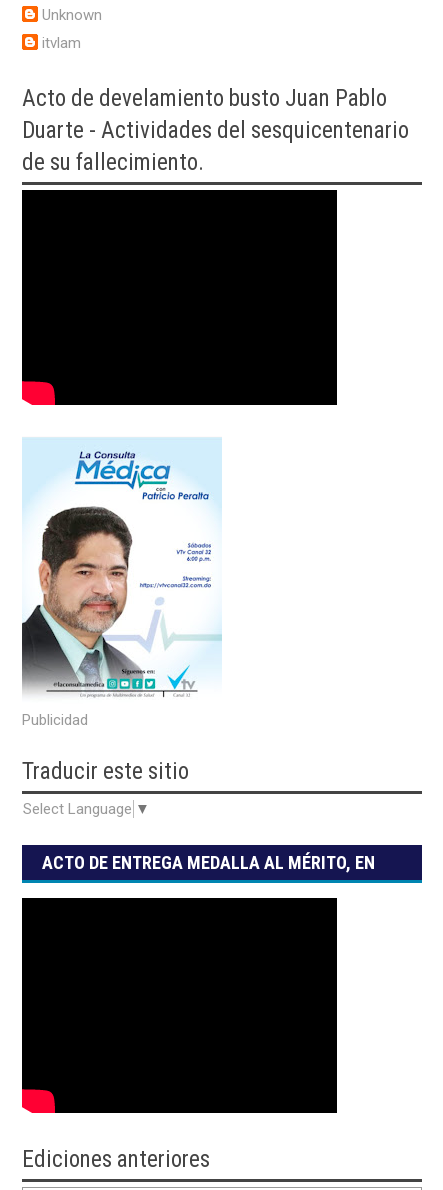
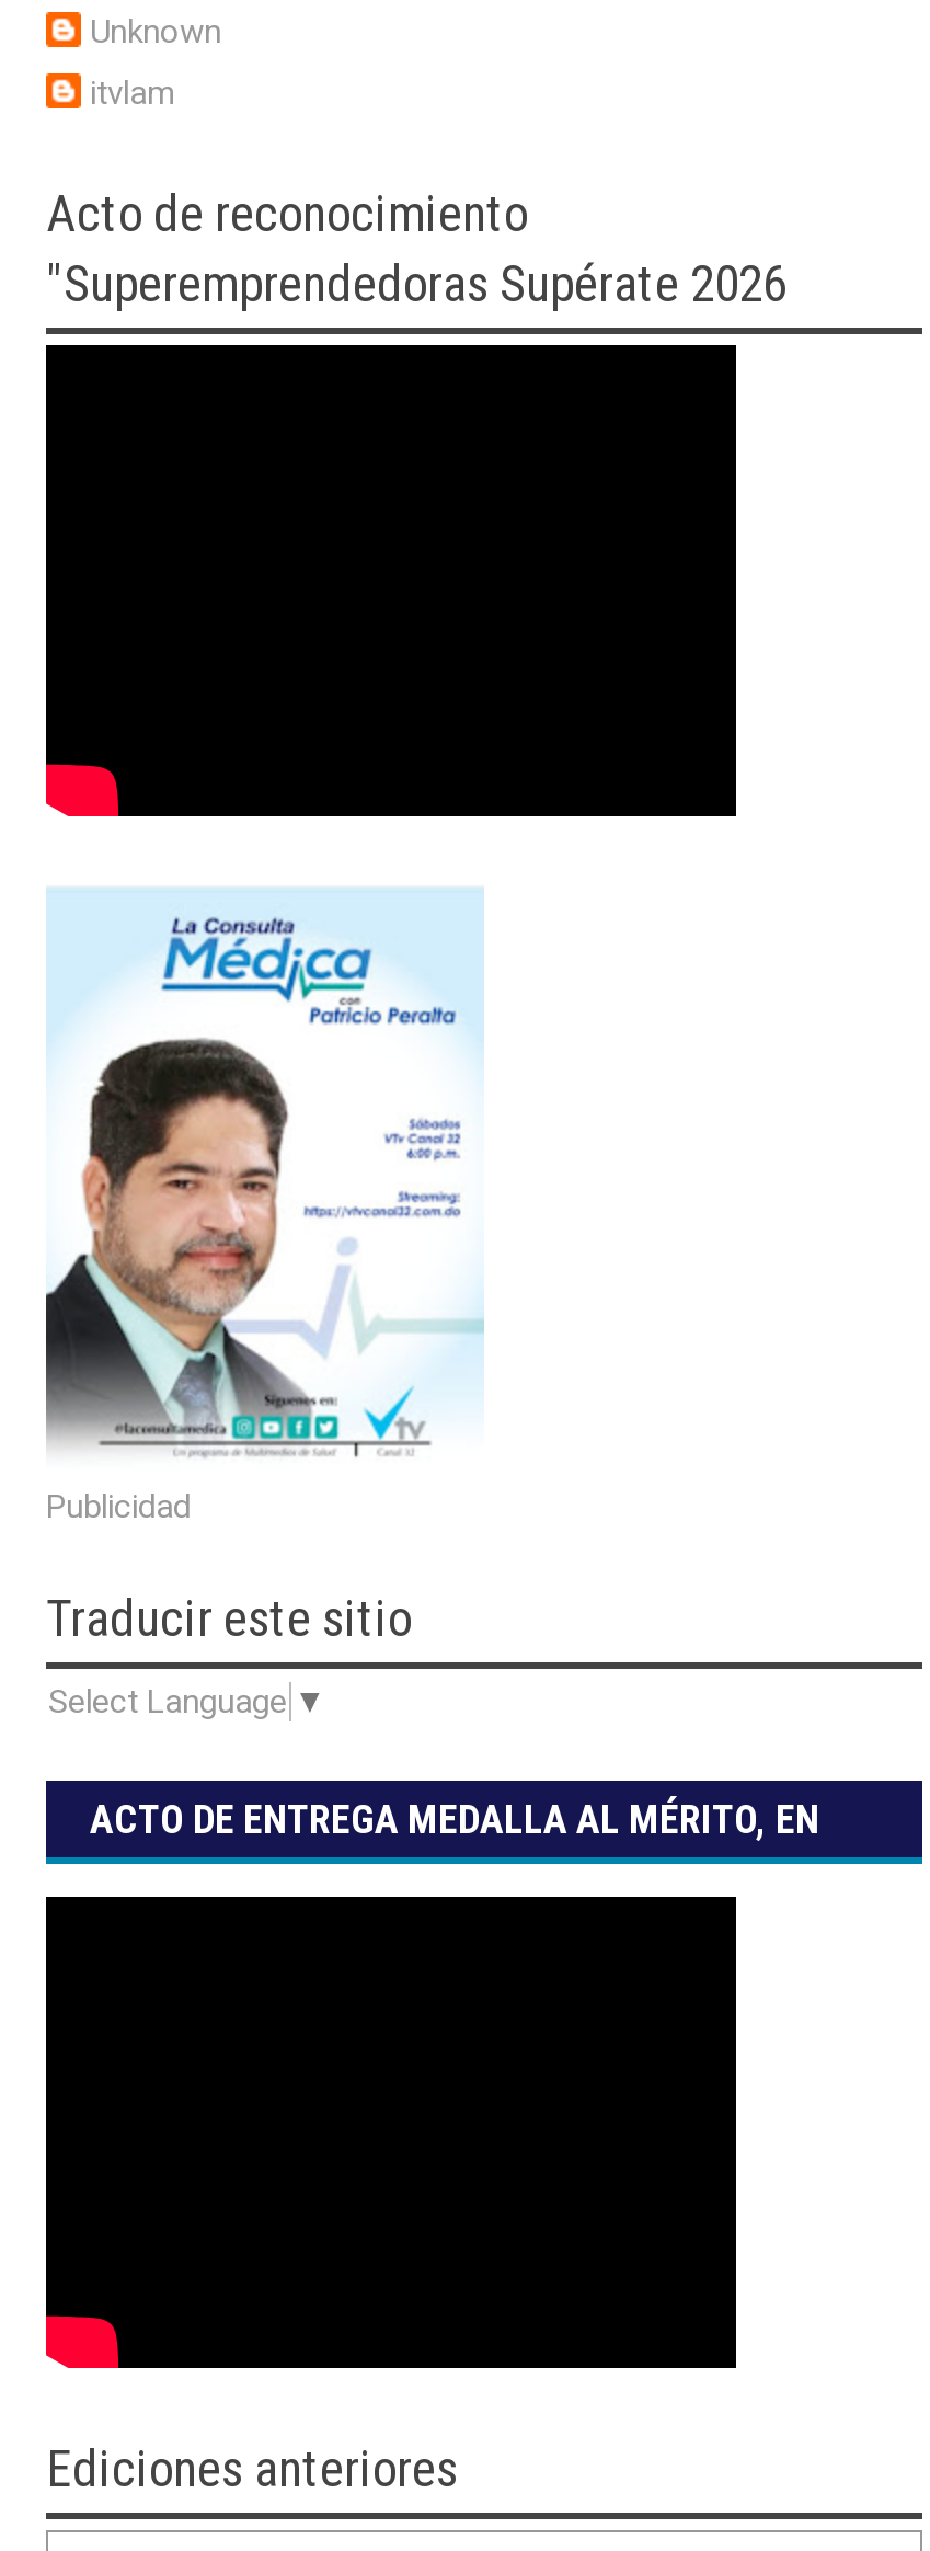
- Acto de develamiento busto Juan Pablo
- Duarte - Actividades del sesquicentenario
- de su fallecimiento.
+ Acto de reconocimiento
+ "Superemprendedoras Supérate 2026
